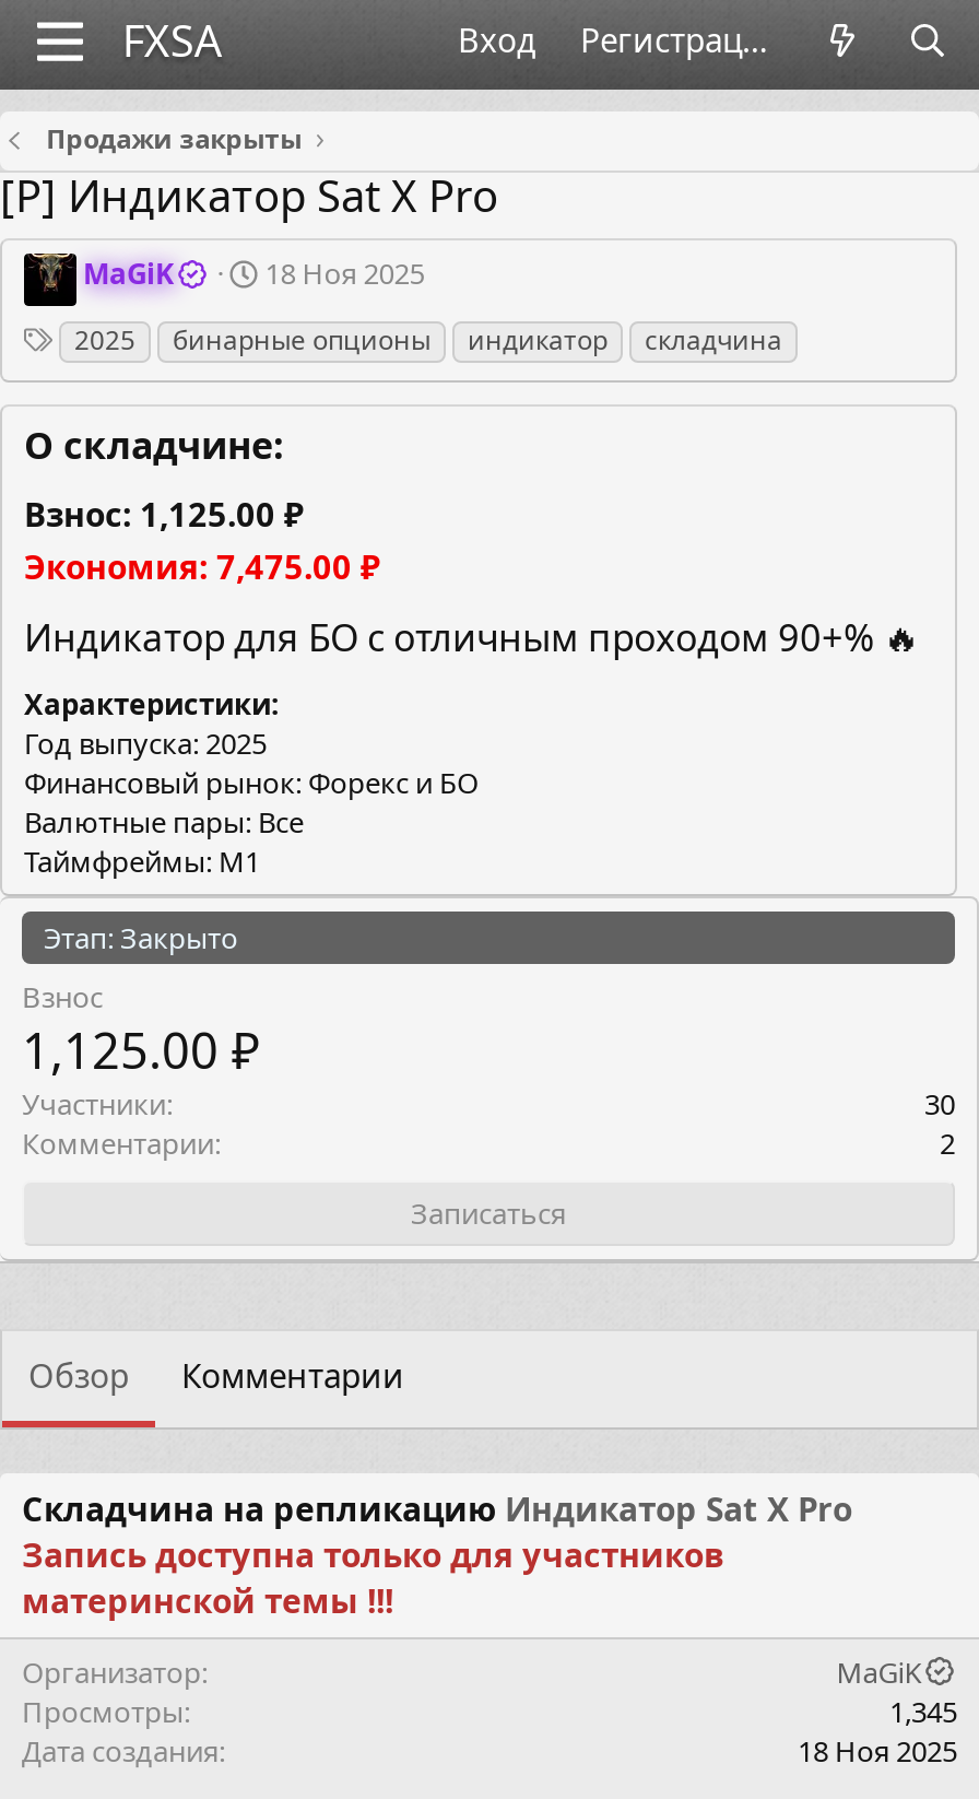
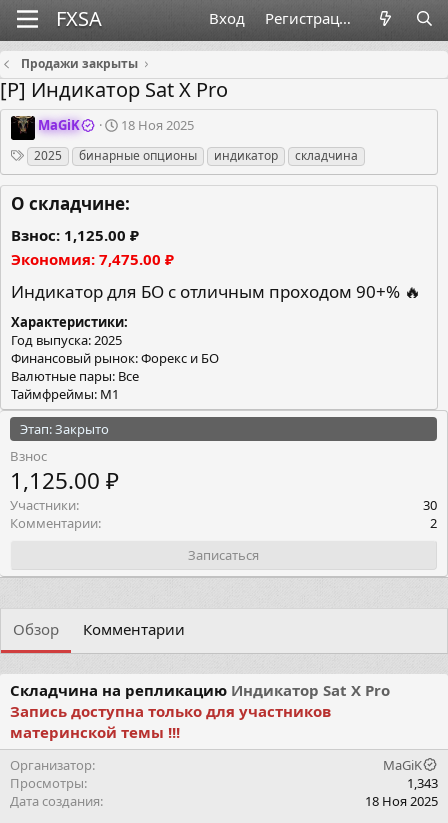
- 1,345
+ 1,343
